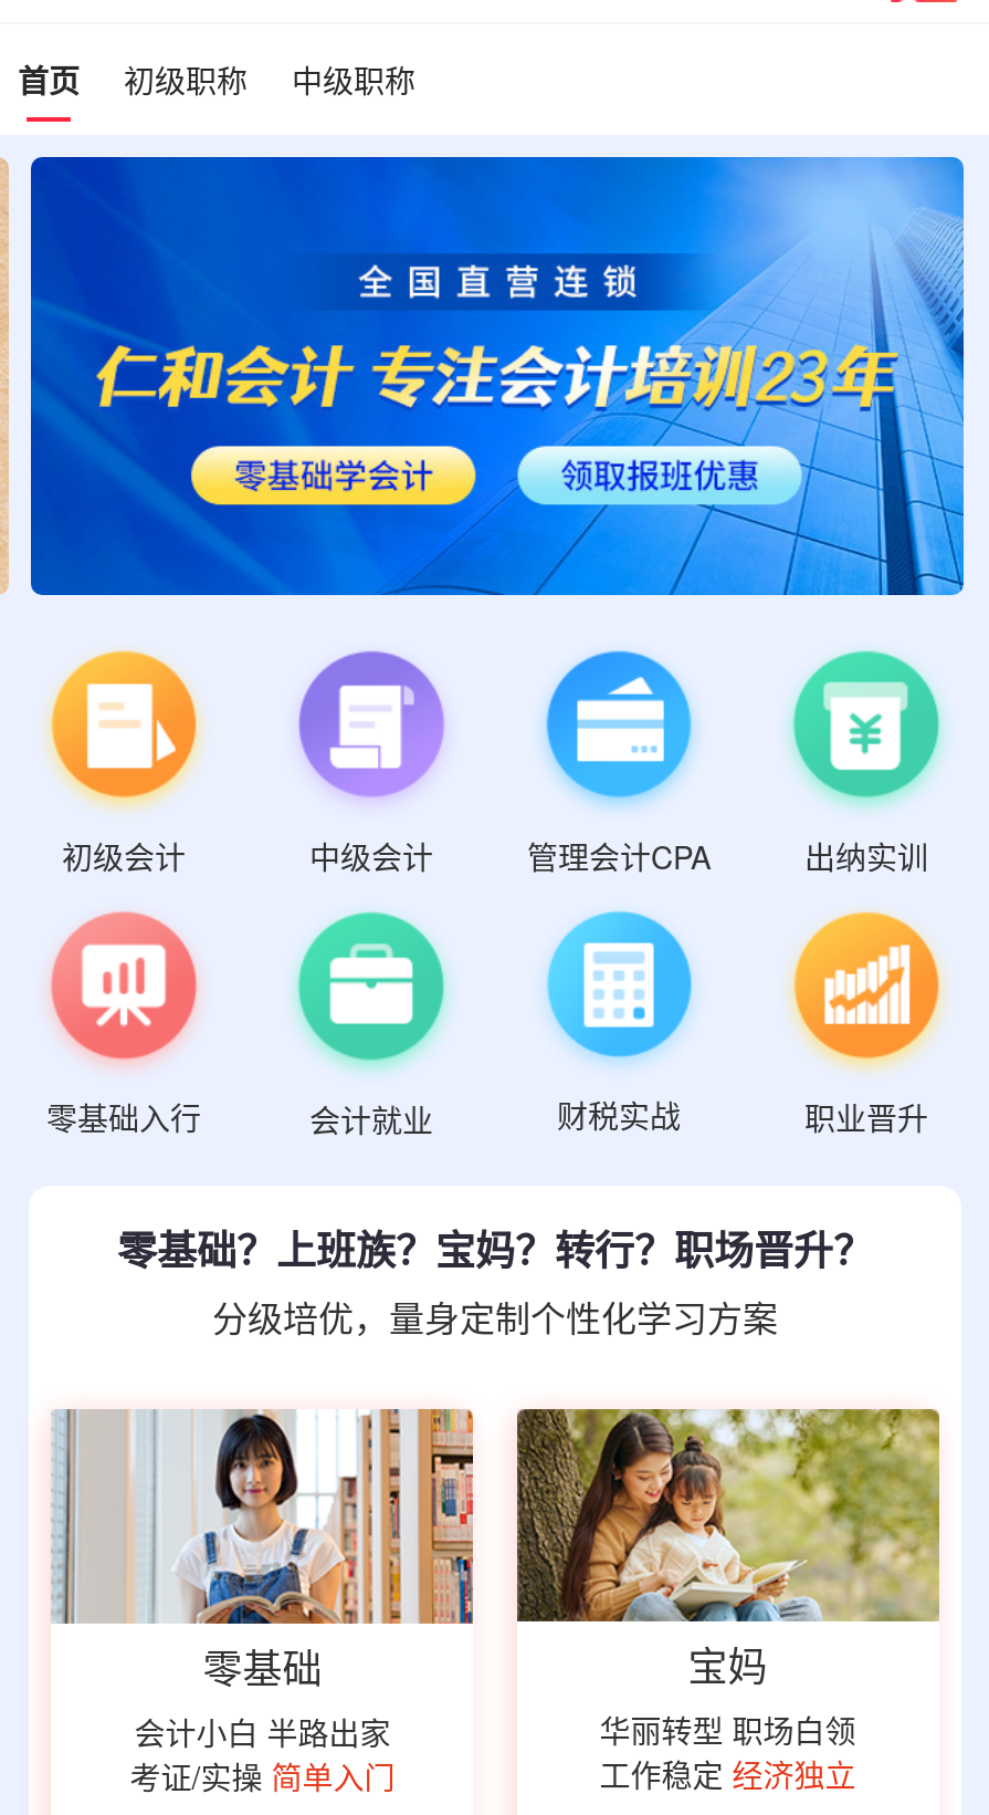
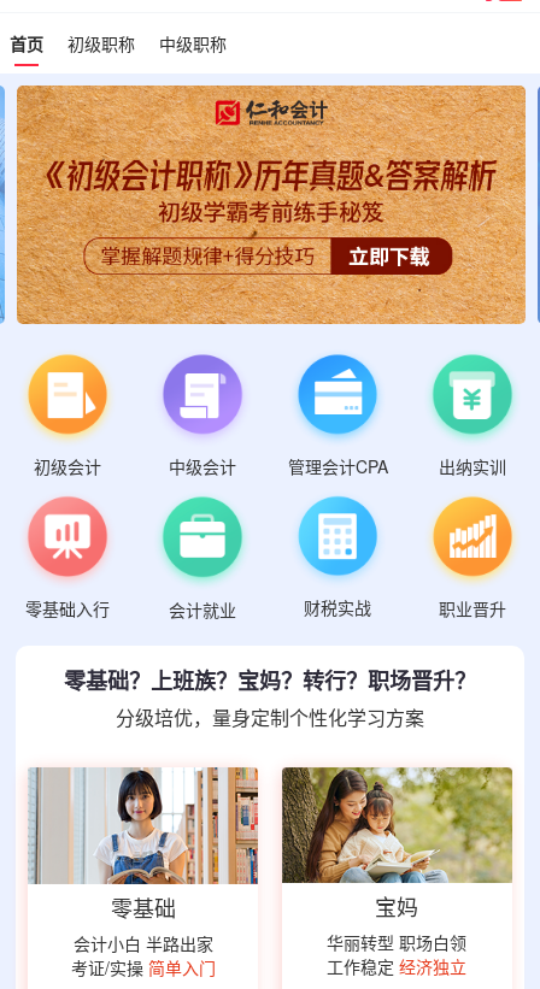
- [image]
+ [image]
